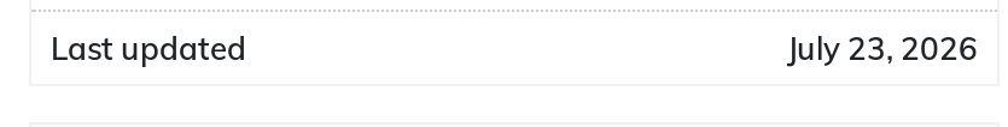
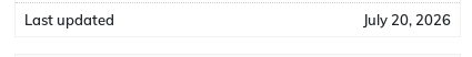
- July 23, 2026
+ July 20, 2026
